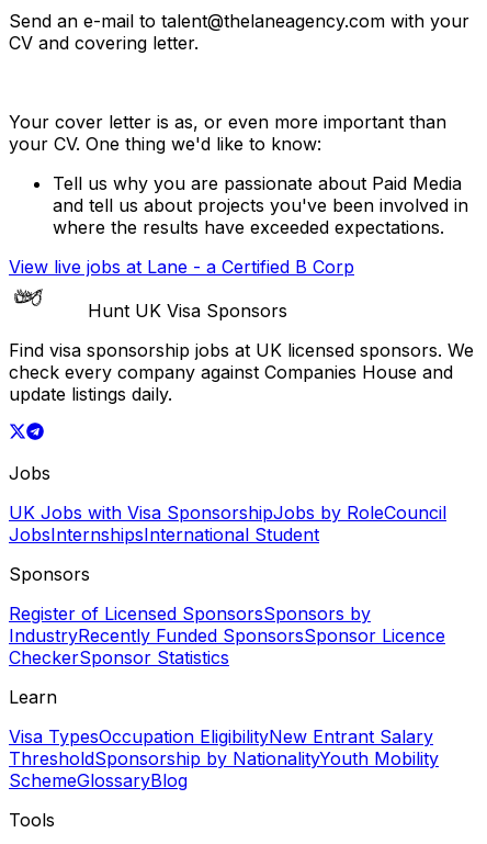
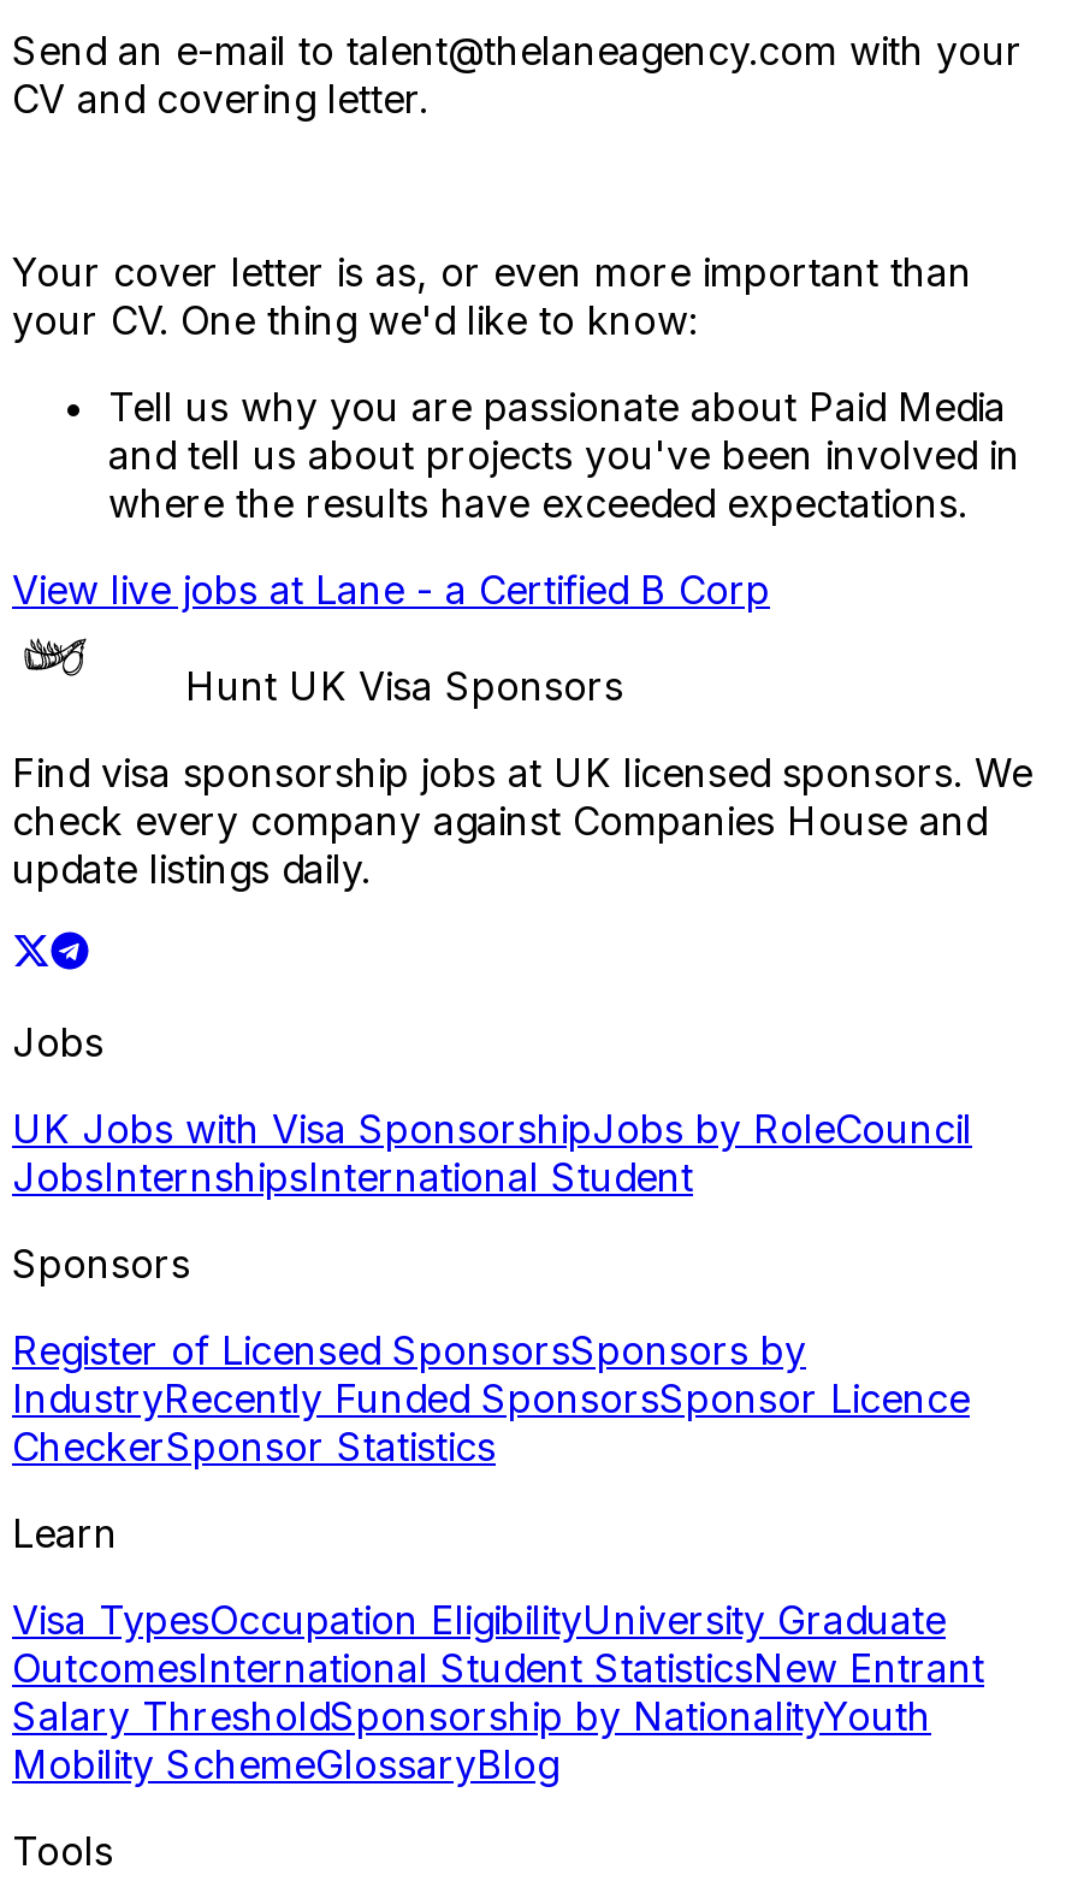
- Visa TypesOccupation EligibilityNew Entrant Salary
- ThresholdSponsorship by NationalityYouth Mobility
- SchemeGlossaryBlog
+ Visa TypesOccupation EligibilityUniversity Graduate
+ OutcomesInternational Student StatisticsNew Entrant
+ Salary ThresholdSponsorship by NationalityYouth
+ Mobility SchemeGlossaryBlog
